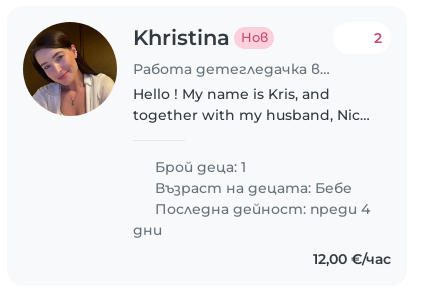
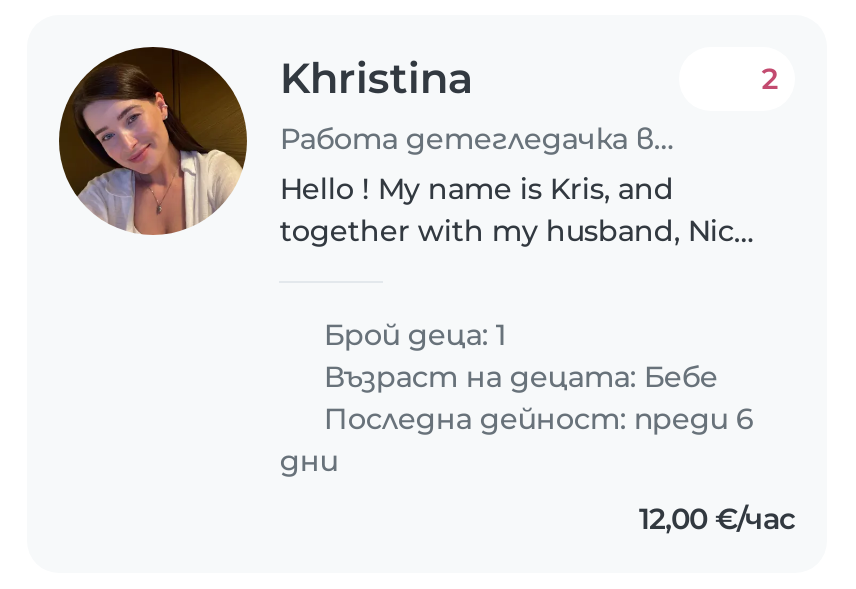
- Нов

- Последна дейност: преди 4
+ Последна дейност: преди 6
